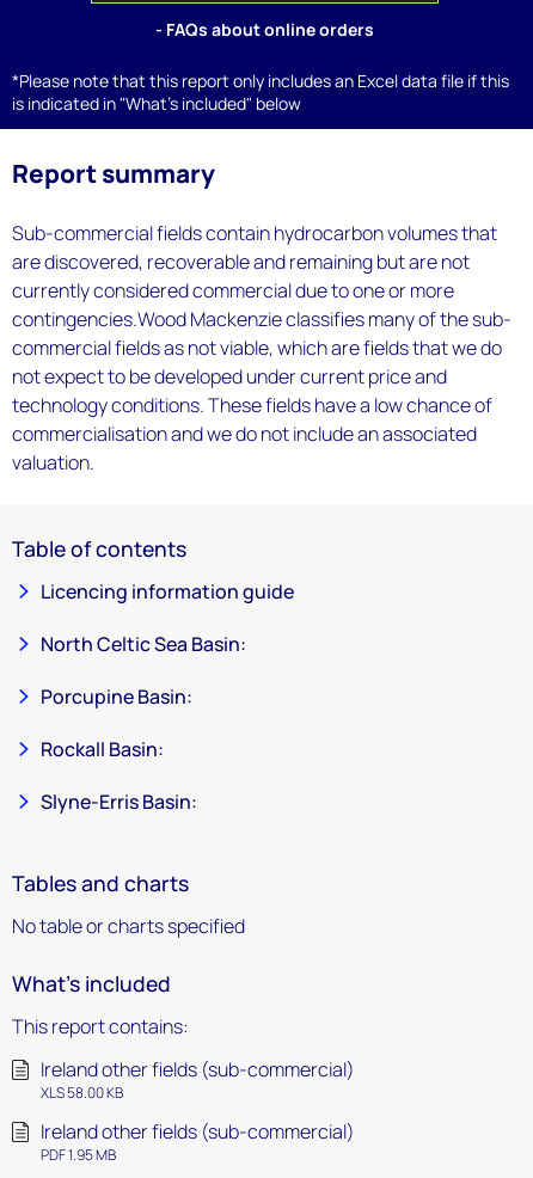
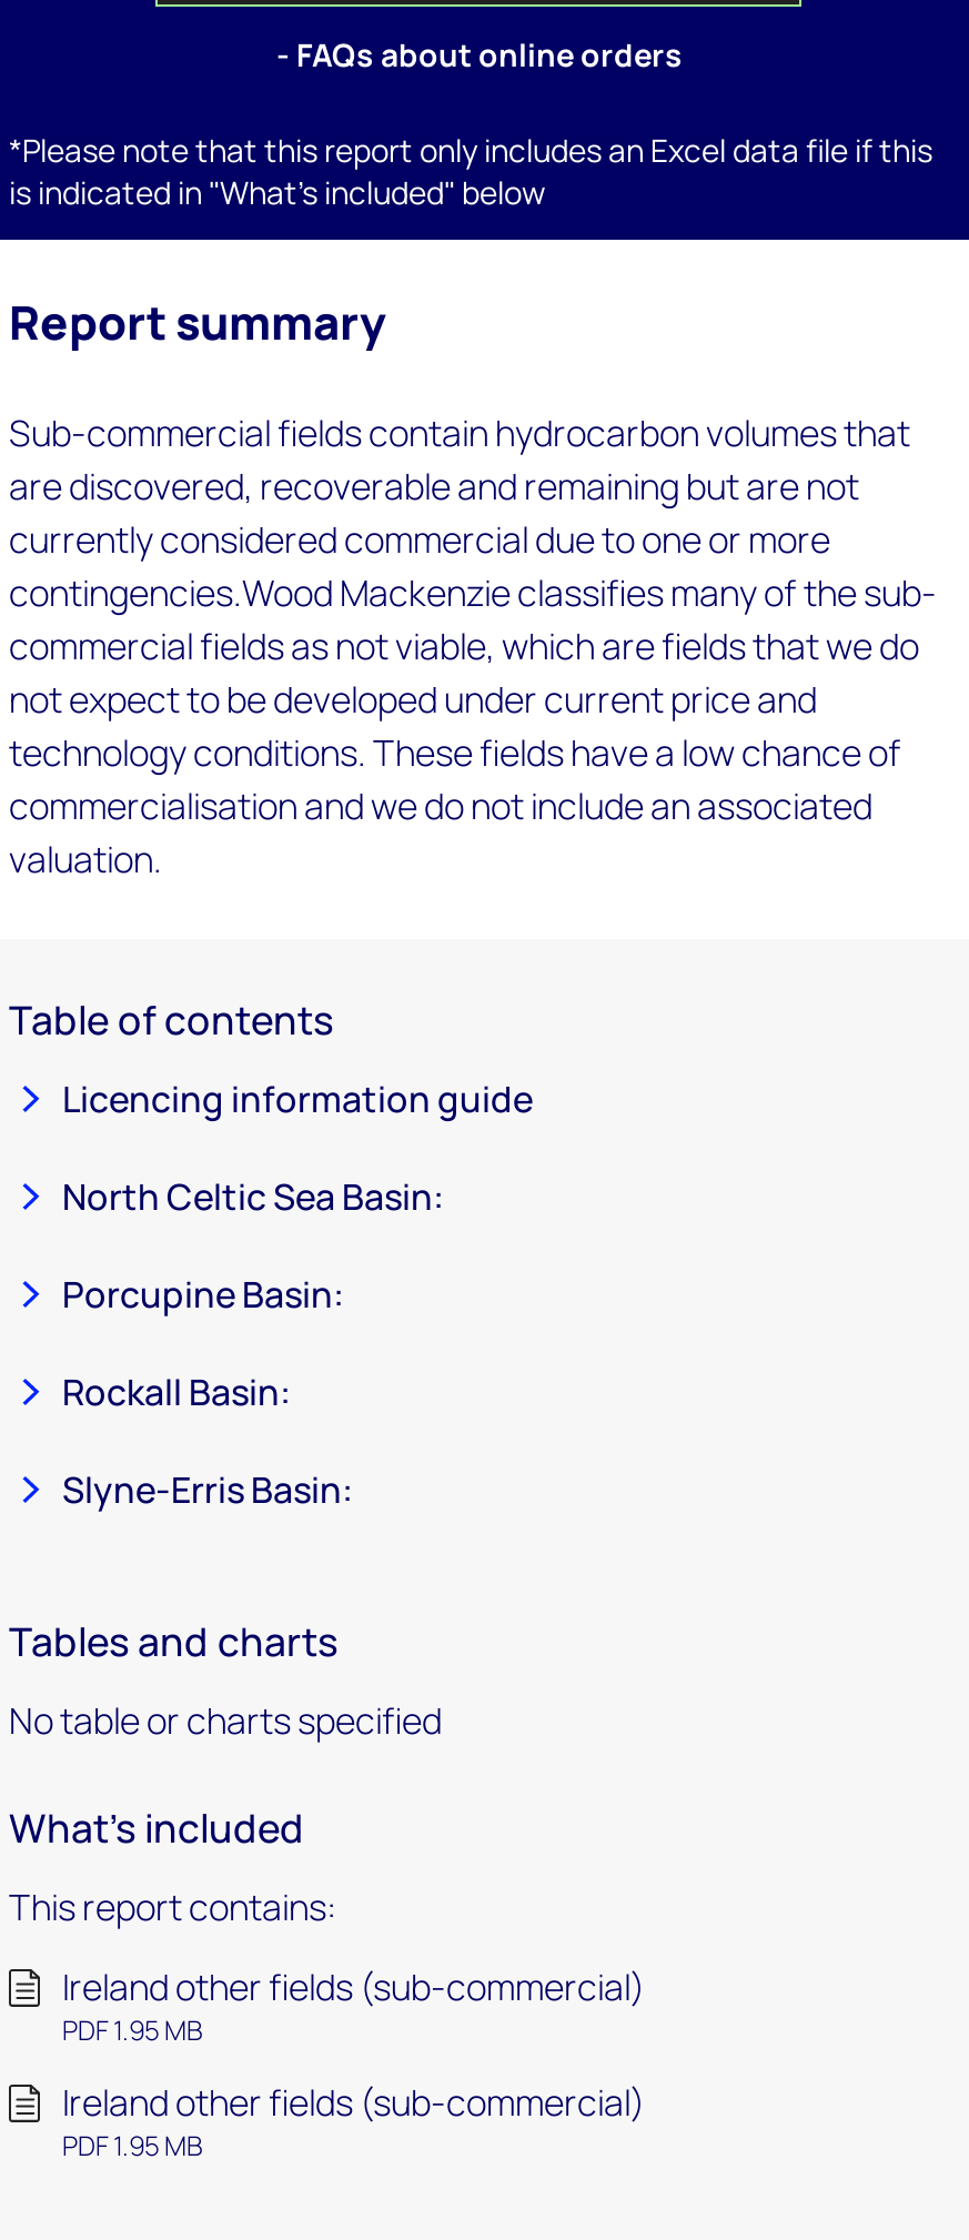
- XLS 58.00 KB
+ PDF 1.95 MB
